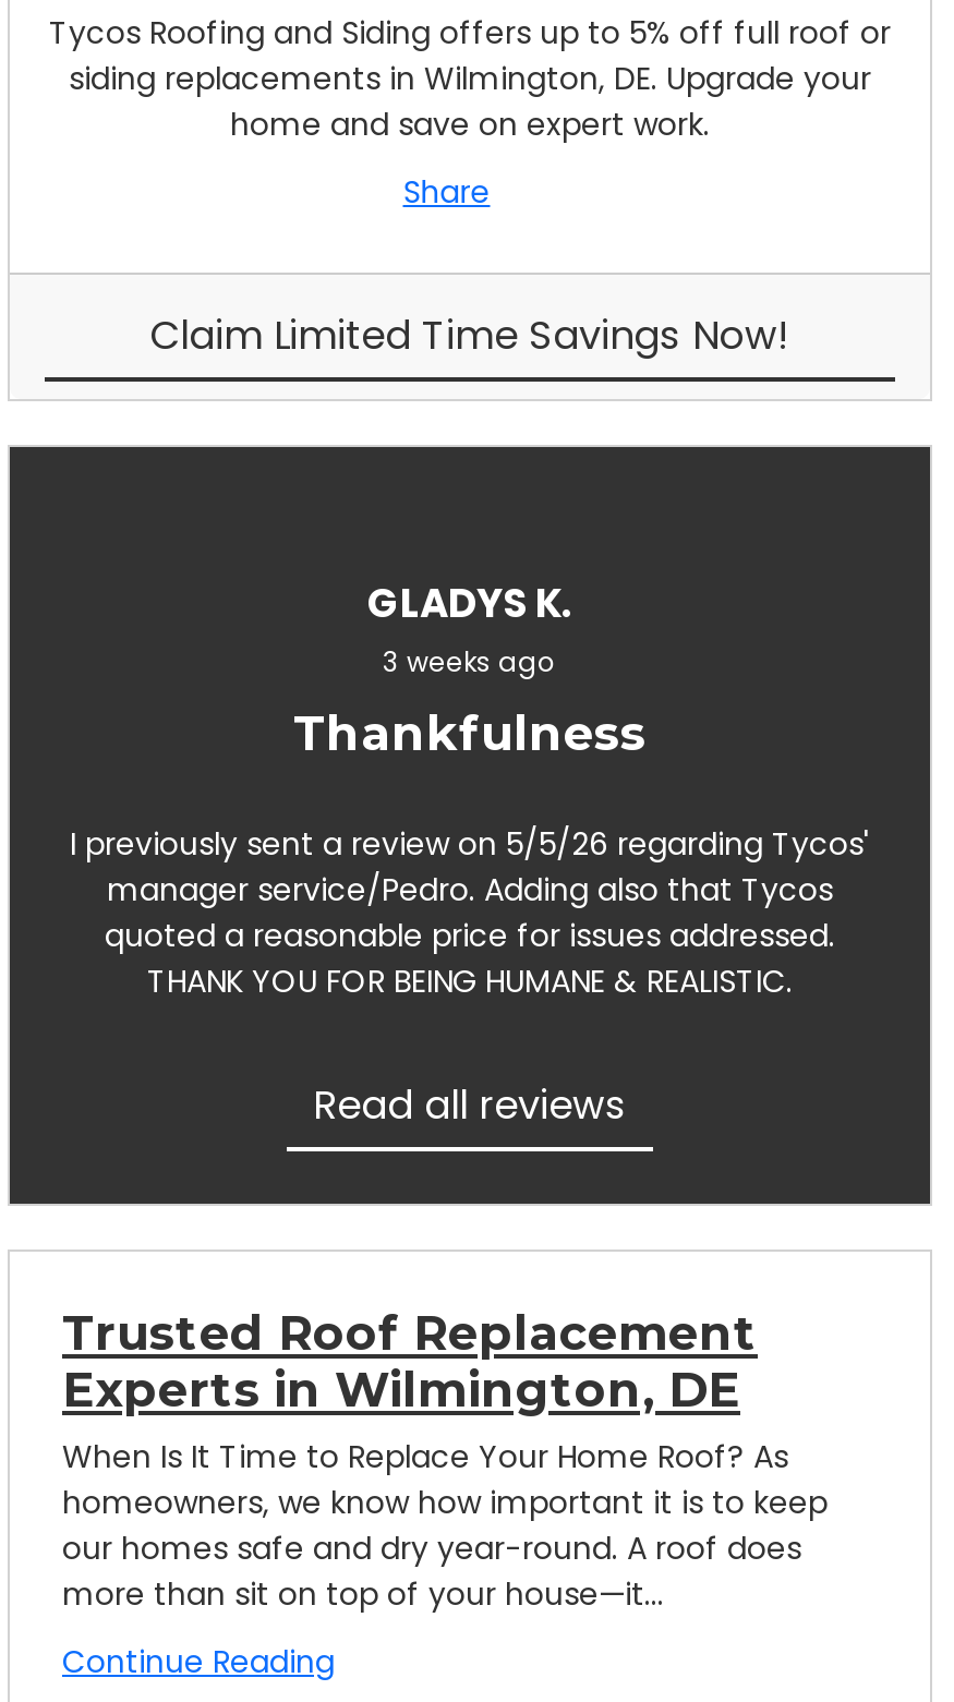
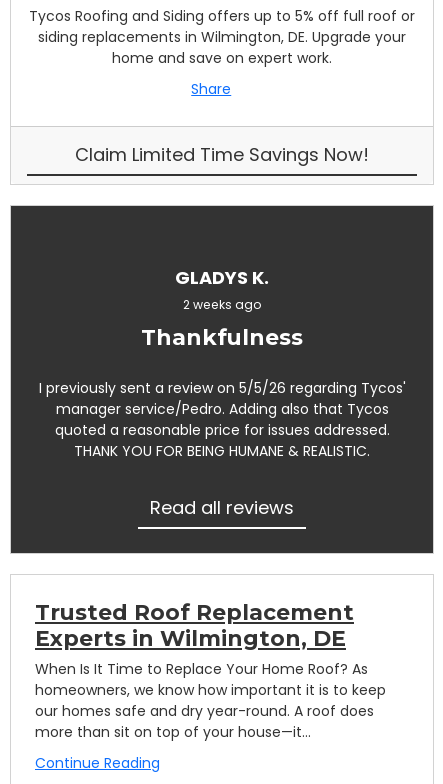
- 3 weeks ago
+ 2 weeks ago
